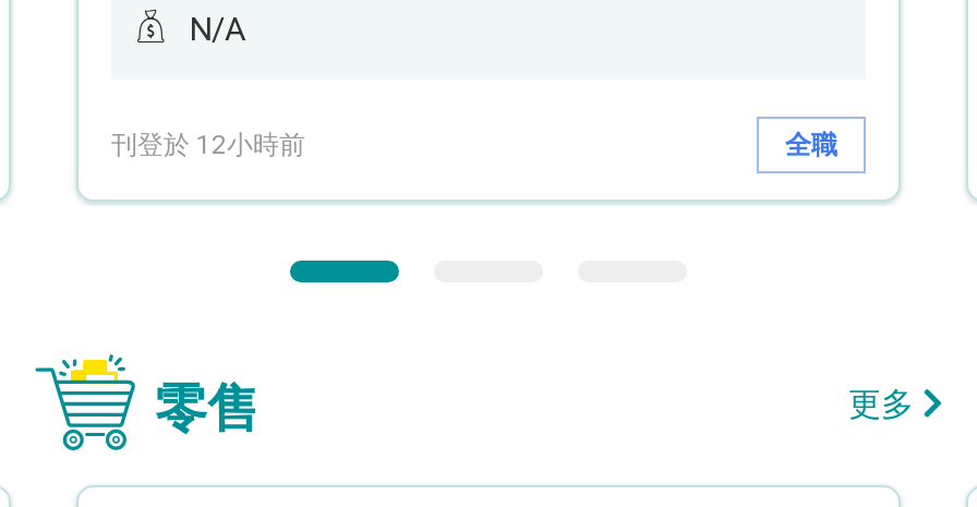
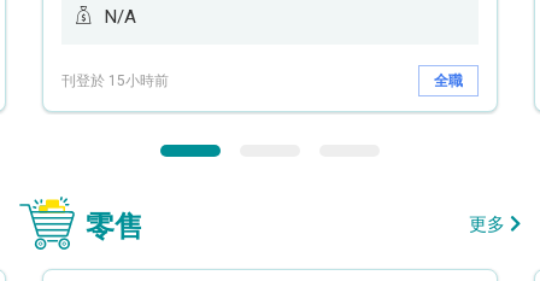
- 刊登於 12小時前
+ 刊登於 15小時前
